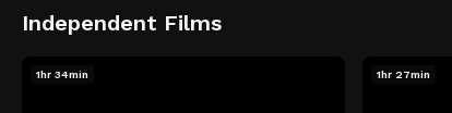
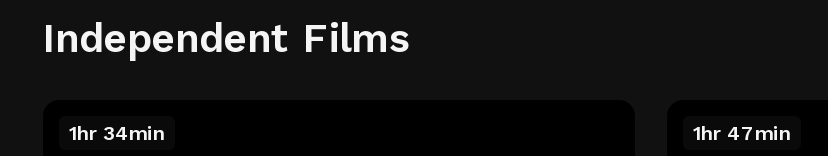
- 1hr 27min
+ 1hr 47min
